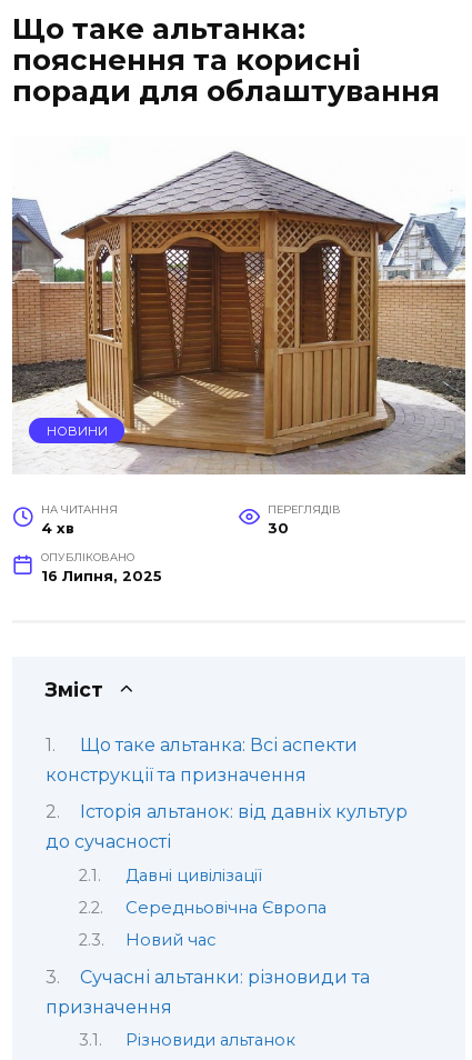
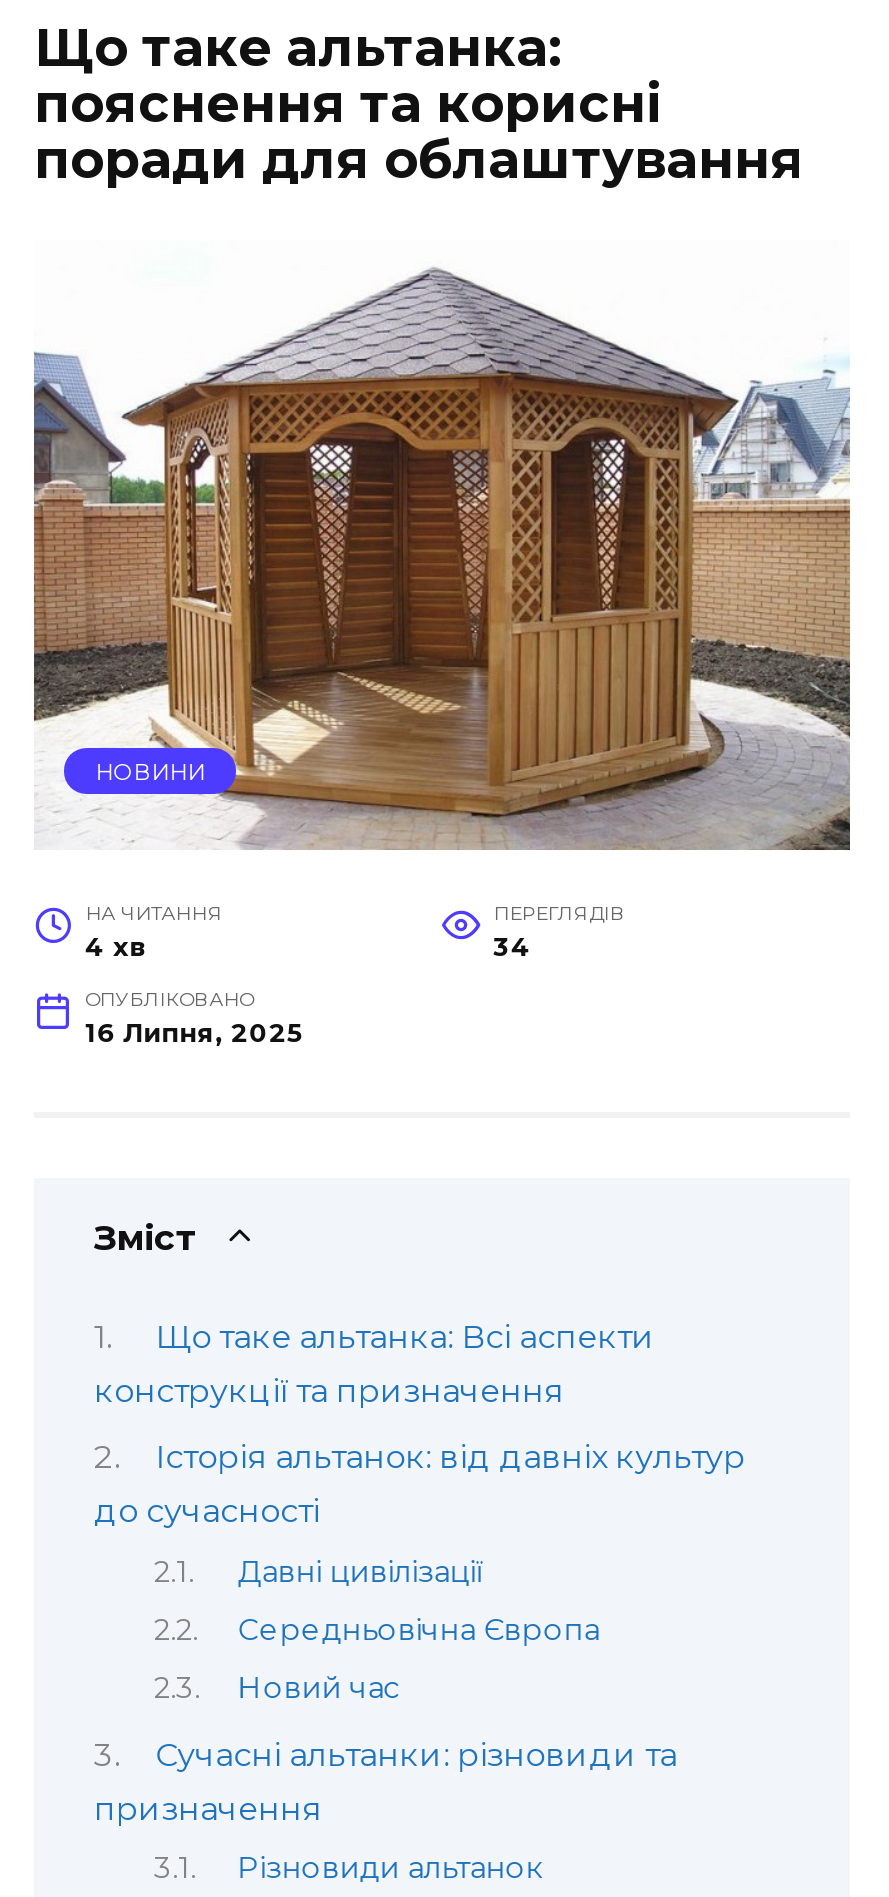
- 30
+ 34
